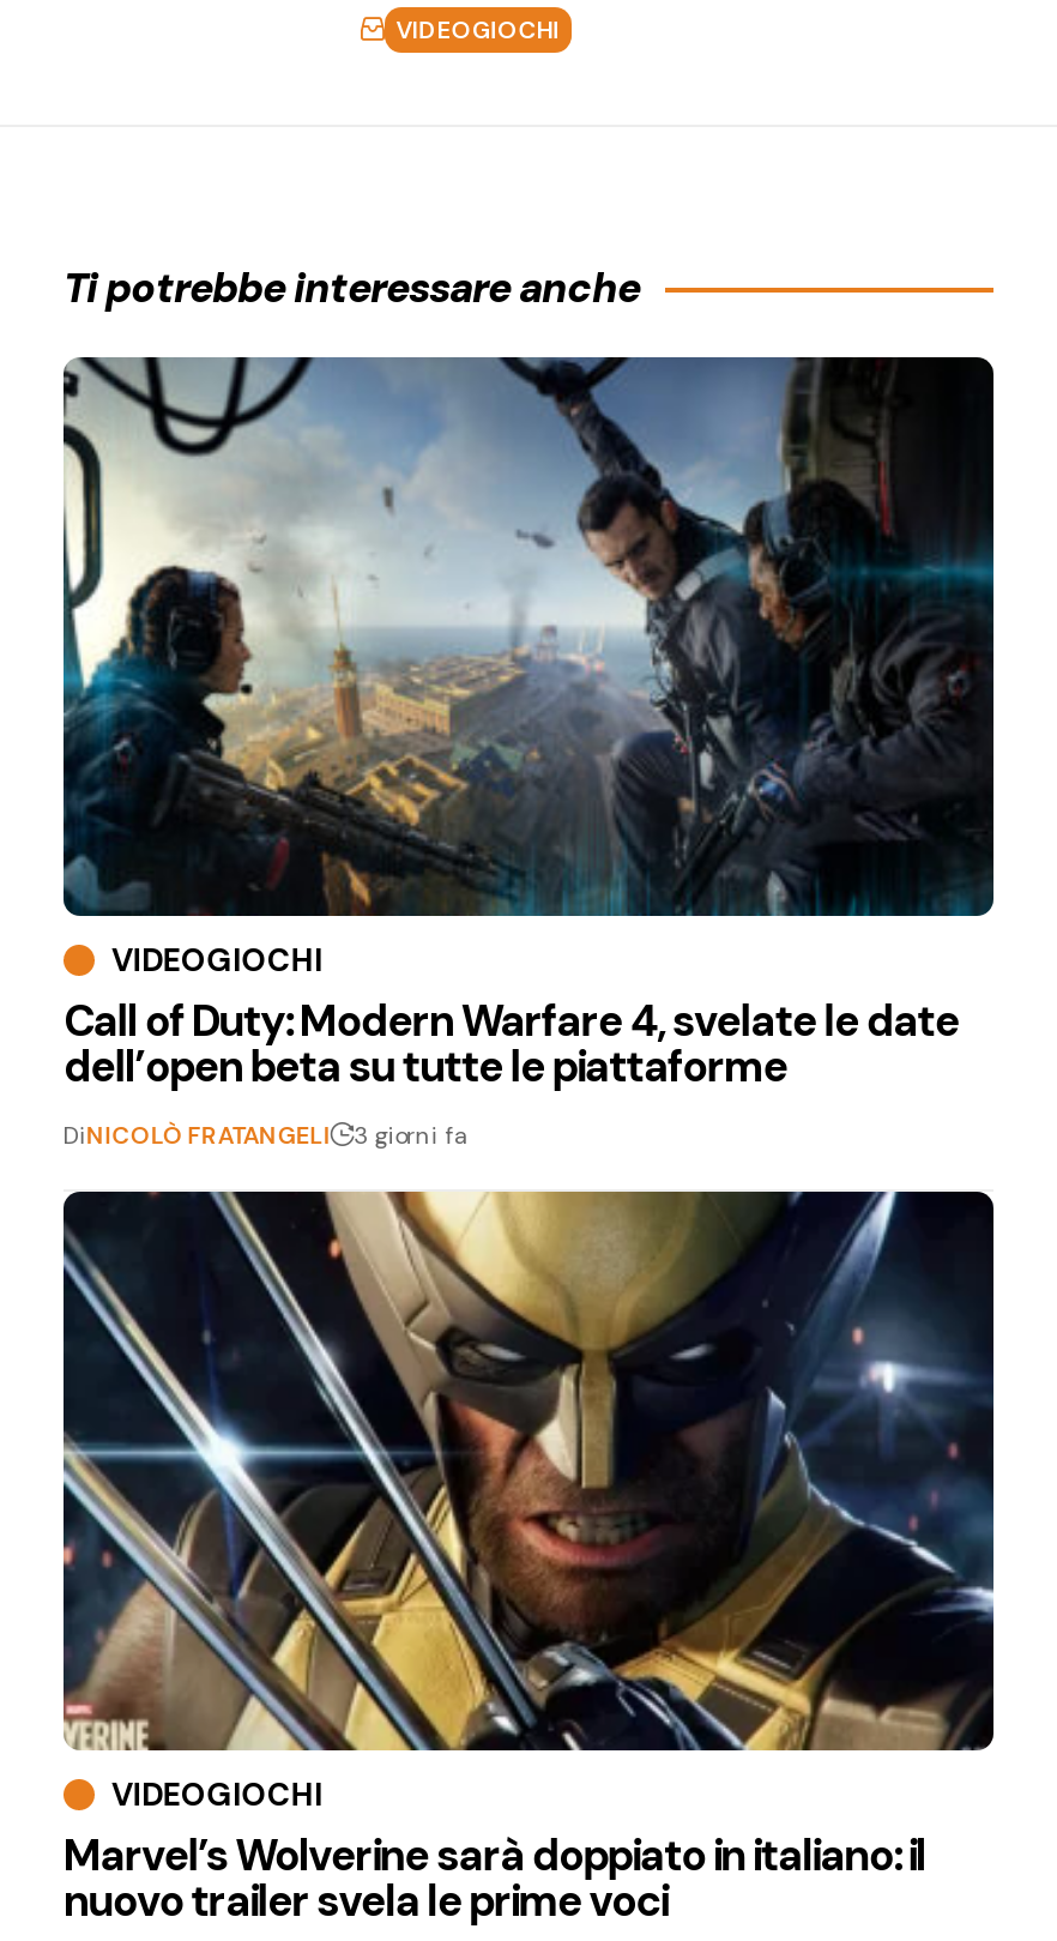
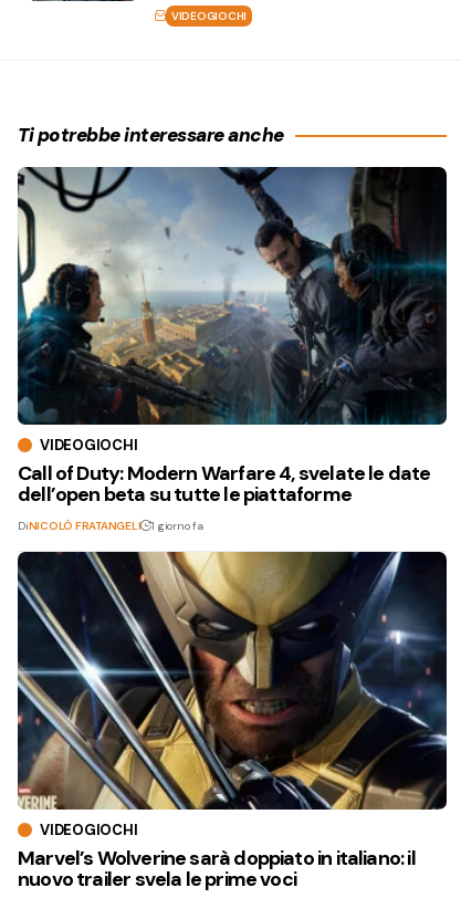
- DiNICOLÒ FRATANGELI 3 giorni fa
+ DiNICOLÒ FRATANGELI 1 giorno fa
